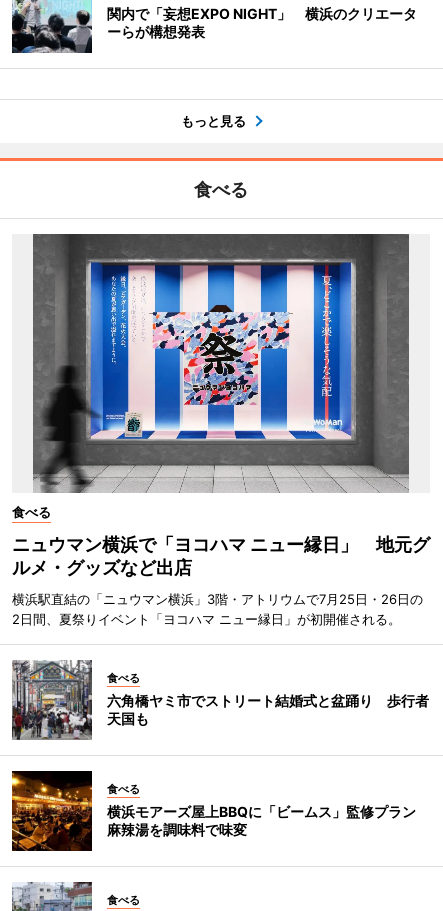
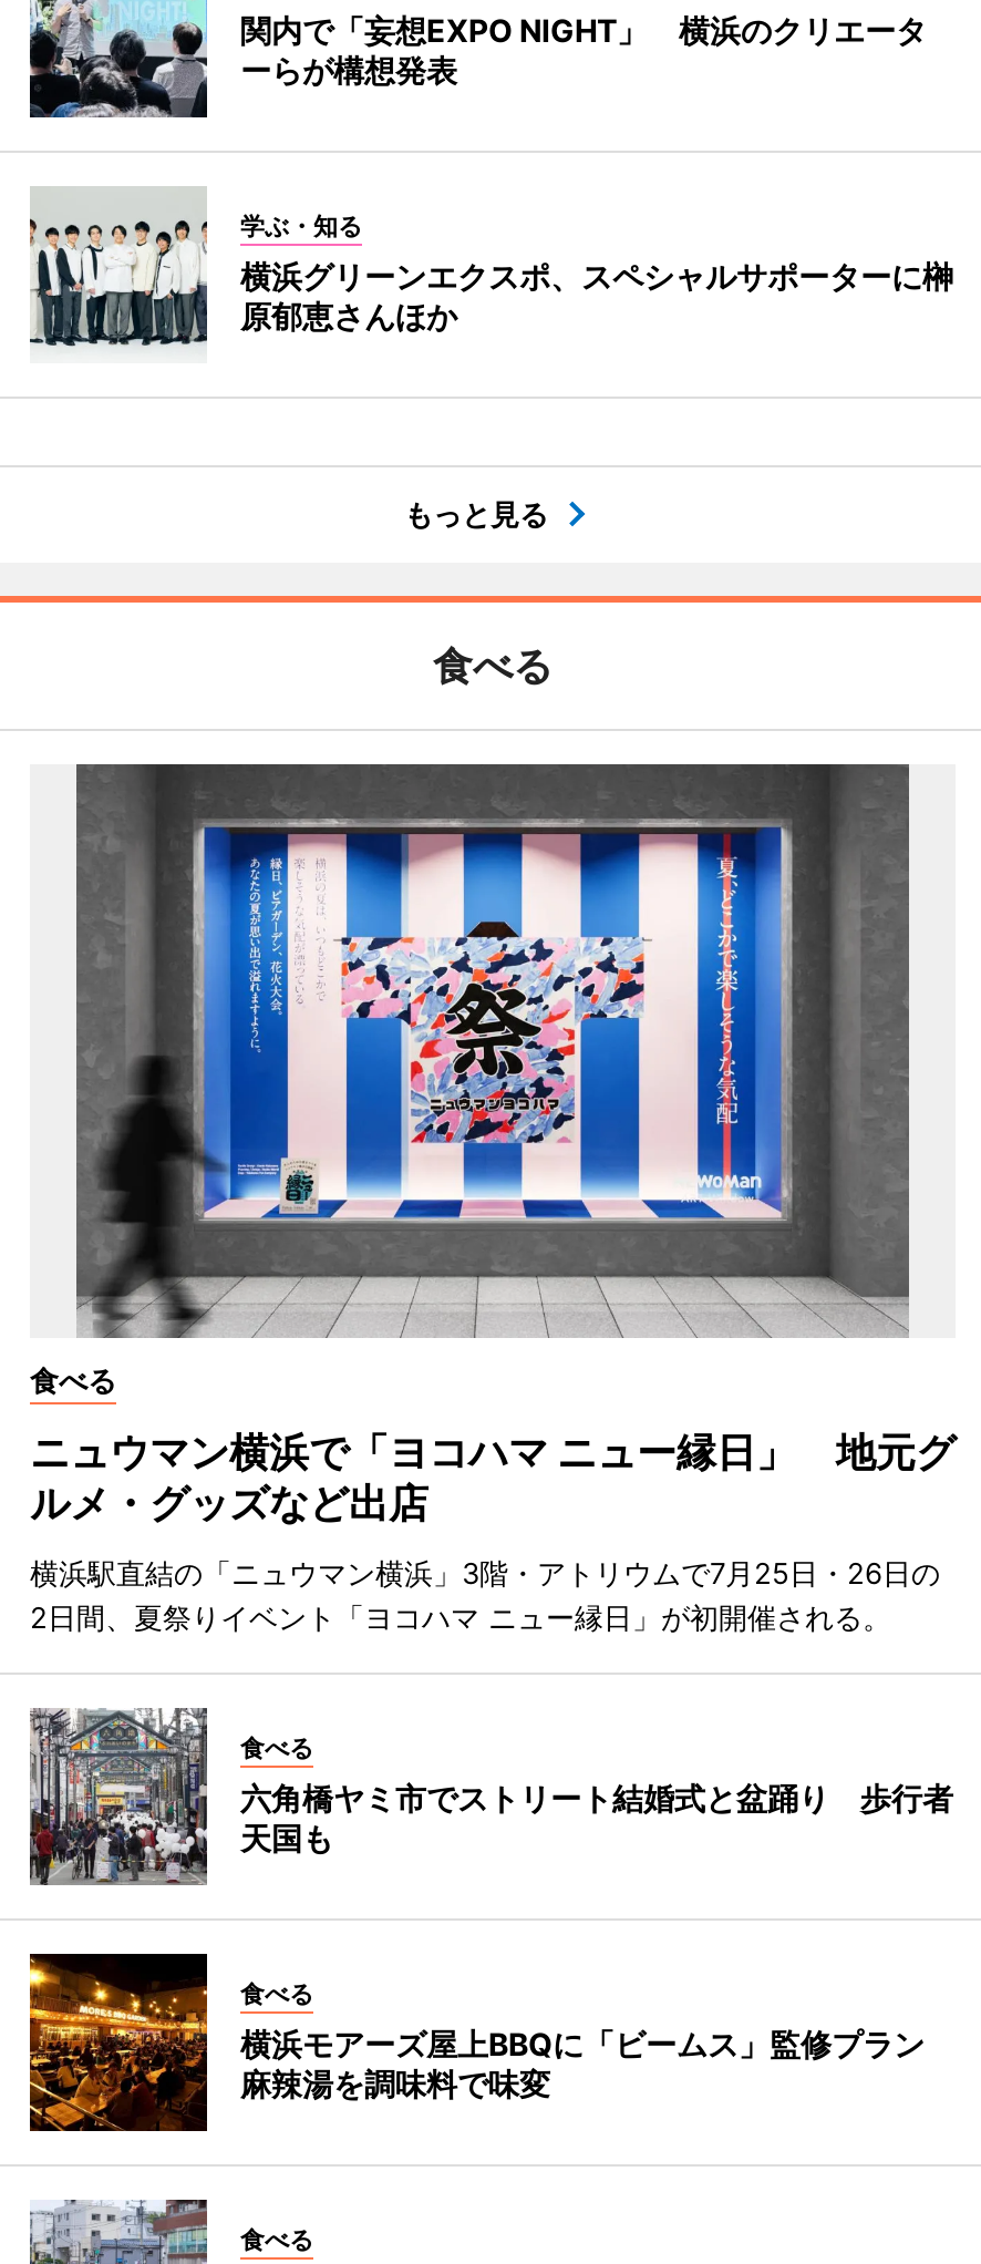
+ [image]
+ 学ぶ・知る
+ 横浜グリーンエクスポ、スペシャルサポーターに榊
+ 原郁恵さんほか
